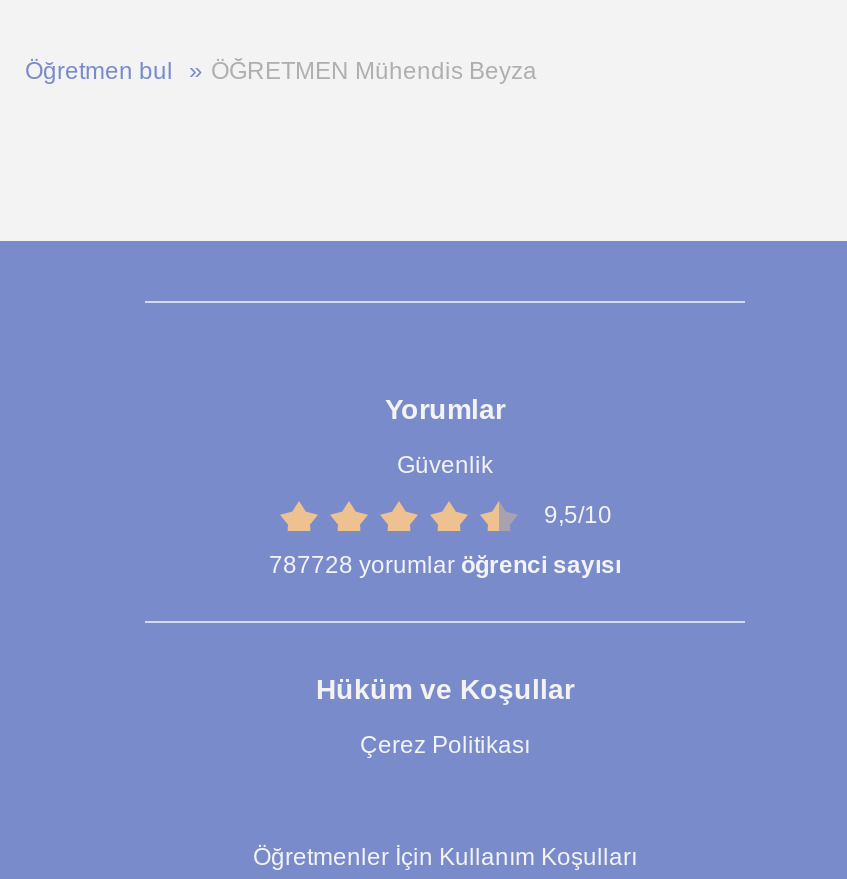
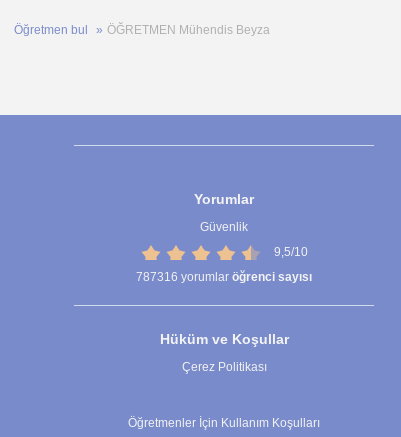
- 787728 yorumlar öğrenci sayısı
+ 787316 yorumlar öğrenci sayısı
